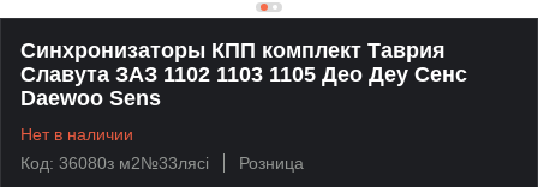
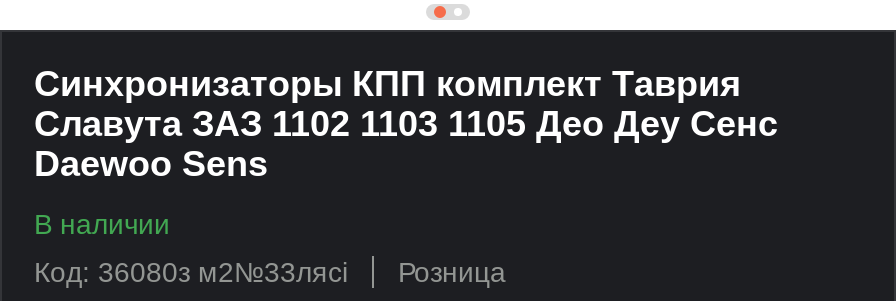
- Нет в наличии
+ В наличии
